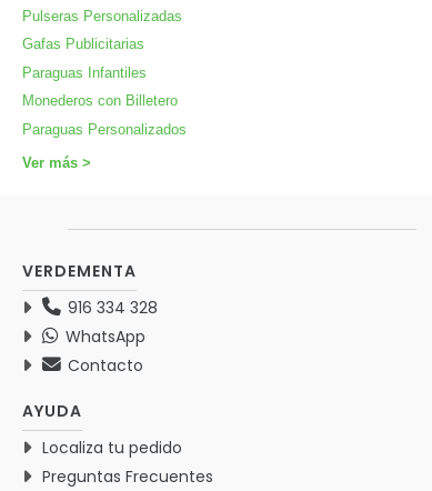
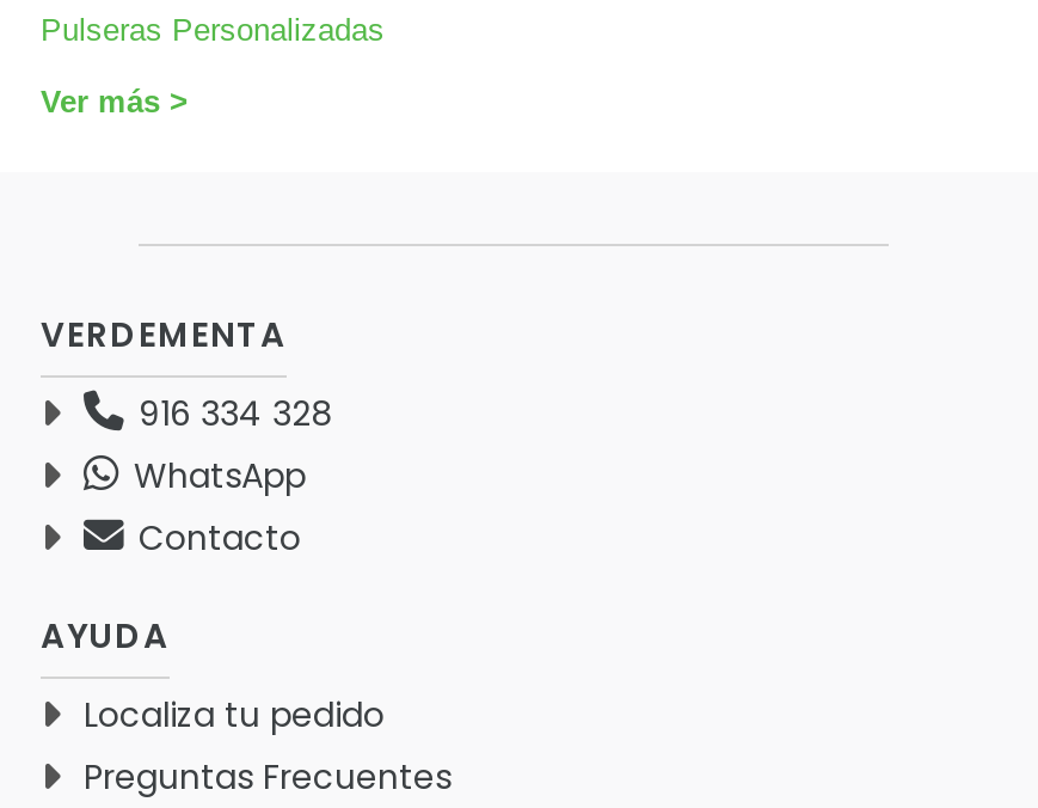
- Gafas Publicitarias
- Paraguas Infantiles
- Monederos con Billetero
- Paraguas Personalizados
